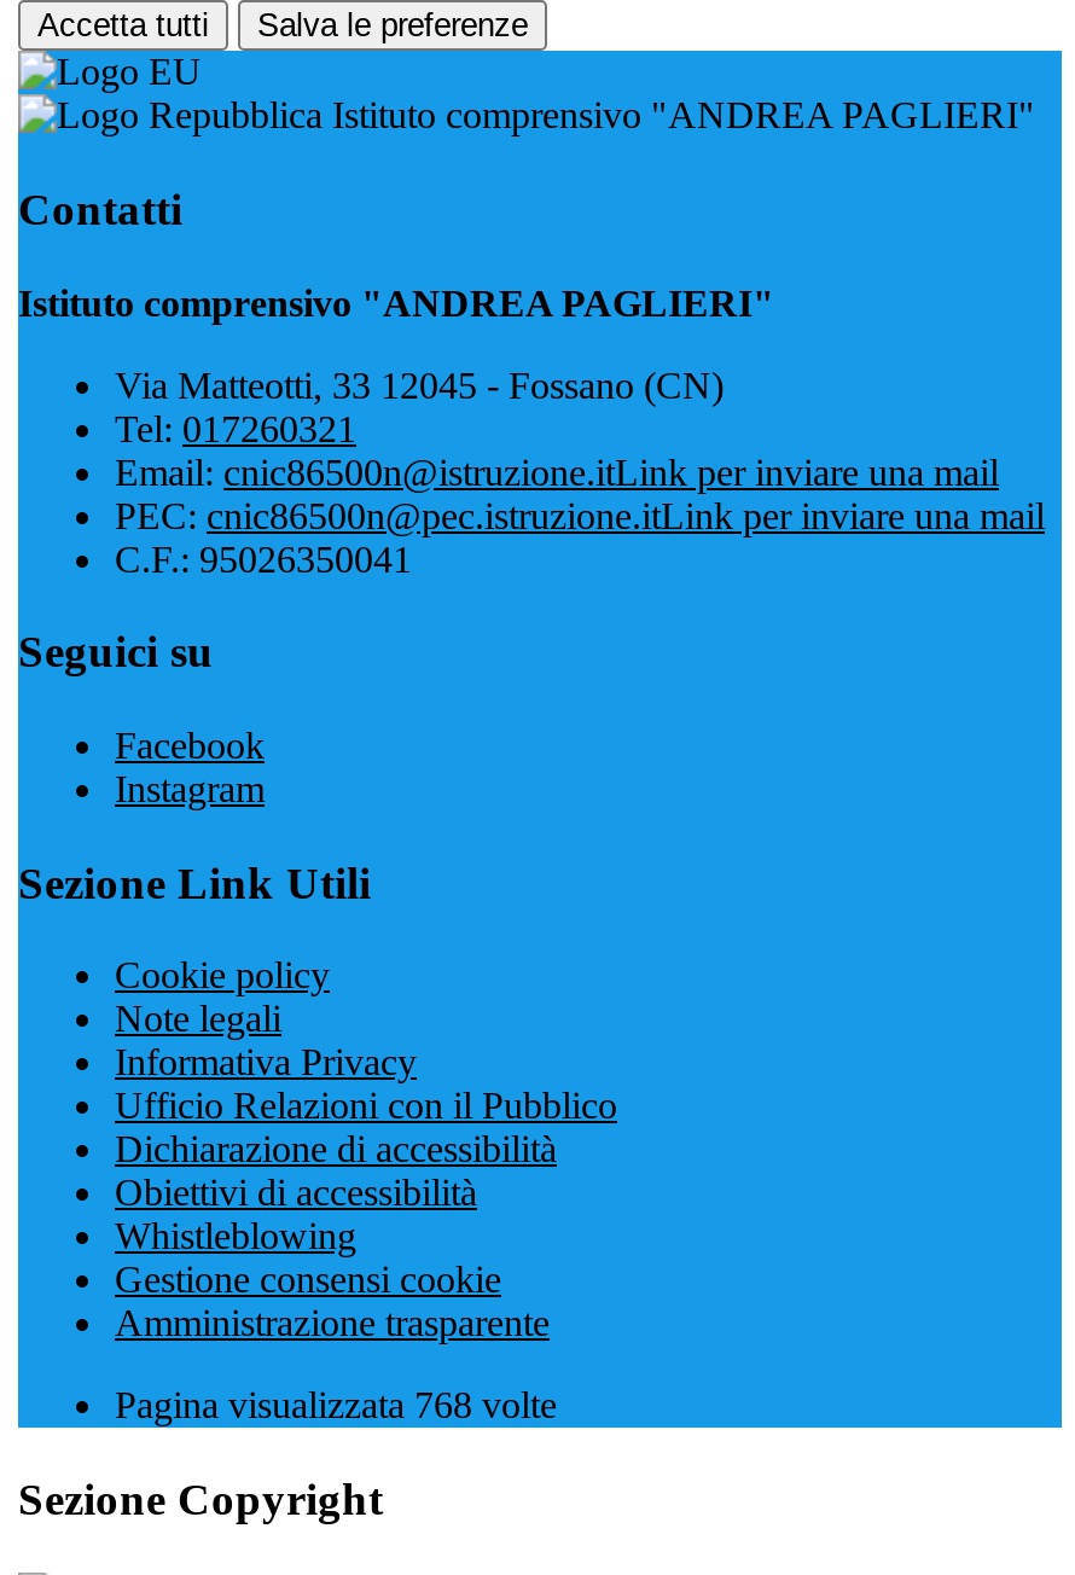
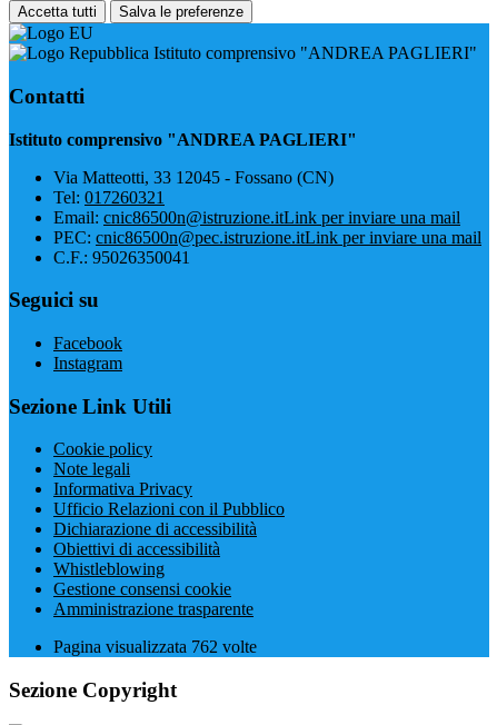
- Pagina visualizzata 768 volte
+ Pagina visualizzata 762 volte
